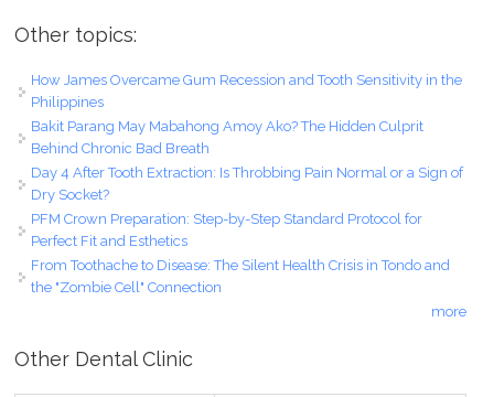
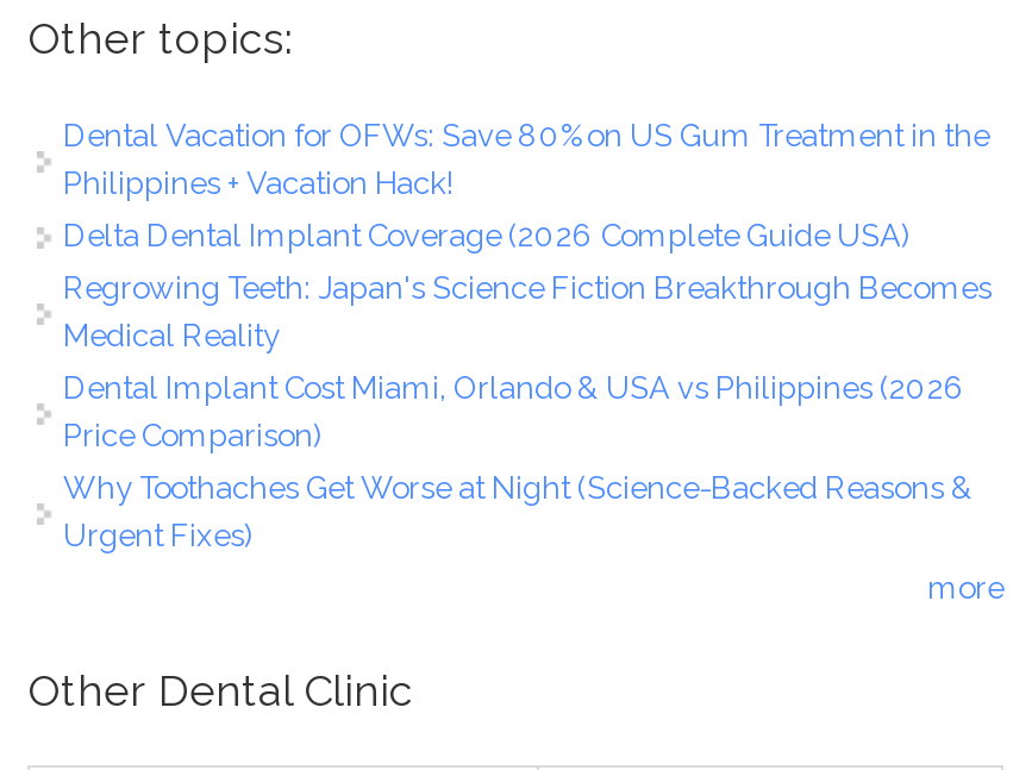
- How James Overcame Gum Recession and Tooth Sensitivity in the
- Philippines
+ Dental Vacation for OFWs: Save 80% on US Gum Treatment in the
+ Philippines + Vacation Hack!

- Bakit Parang May Mabahong Amoy Ako? The Hidden Culprit
- Behind Chronic Bad Breath
+ Delta Dental Implant Coverage (2026 Complete Guide USA)

- Day 4 After Tooth Extraction: Is Throbbing Pain Normal or a Sign of
- Dry Socket?
+ Regrowing Teeth: Japan's Science Fiction Breakthrough Becomes
+ Medical Reality

- PFM Crown Preparation: Step-by-Step Standard Protocol for
- Perfect Fit and Esthetics
+ Dental Implant Cost Miami, Orlando & USA vs Philippines (2026
+ Price Comparison)

- From Toothache to Disease: The Silent Health Crisis in Tondo and
- the "Zombie Cell" Connection
+ Why Toothaches Get Worse at Night (Science-Backed Reasons &
+ Urgent Fixes)
